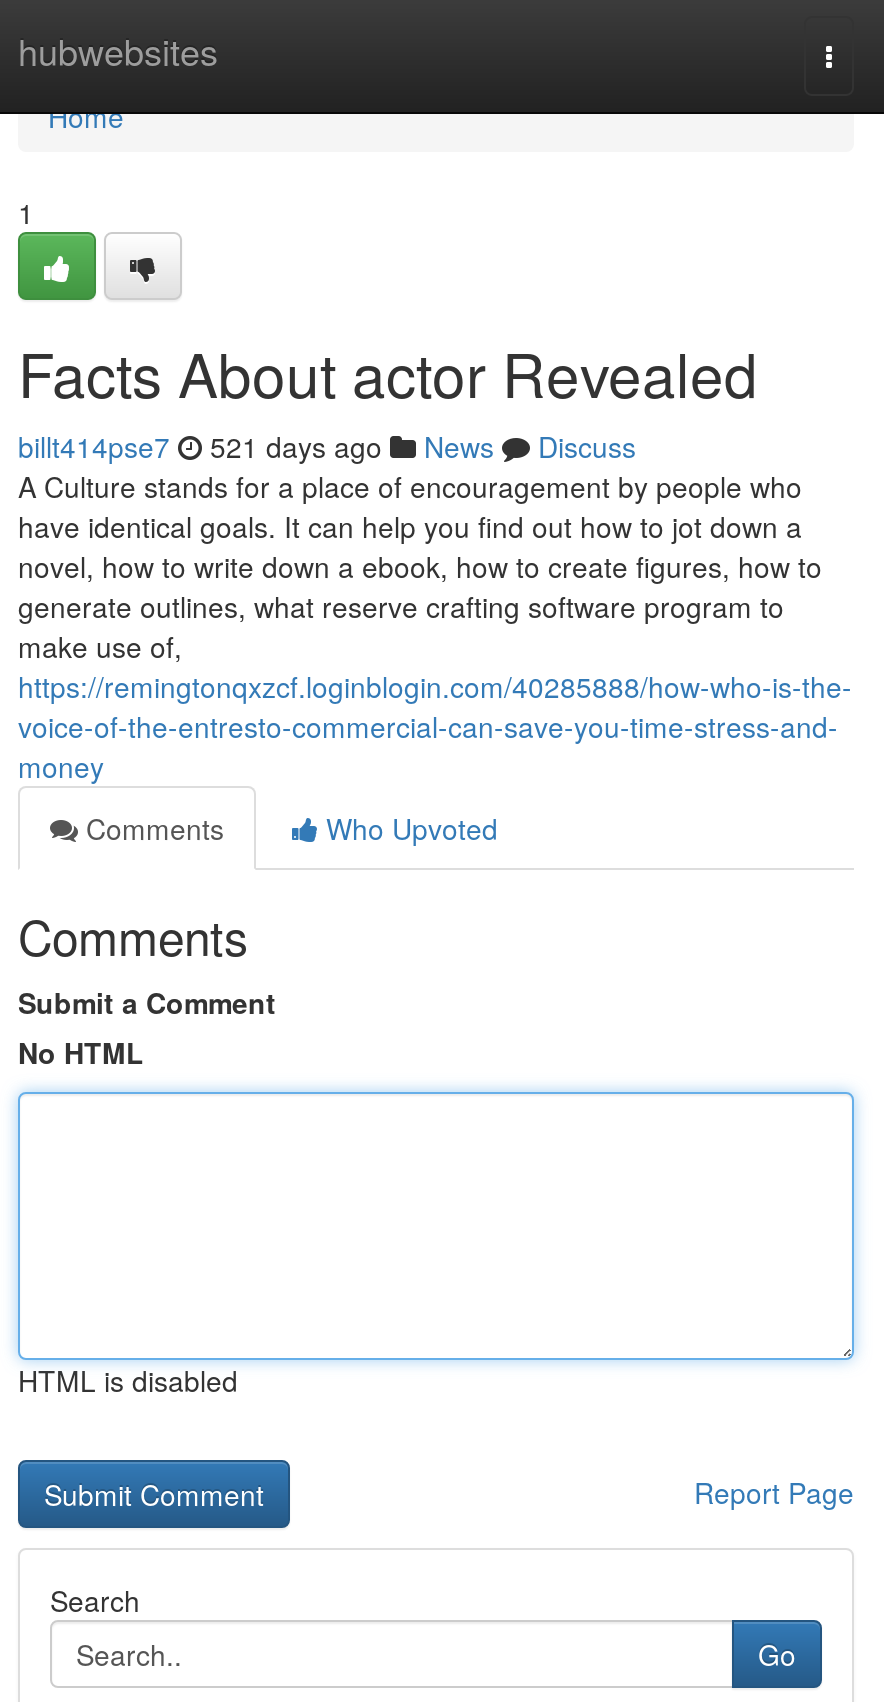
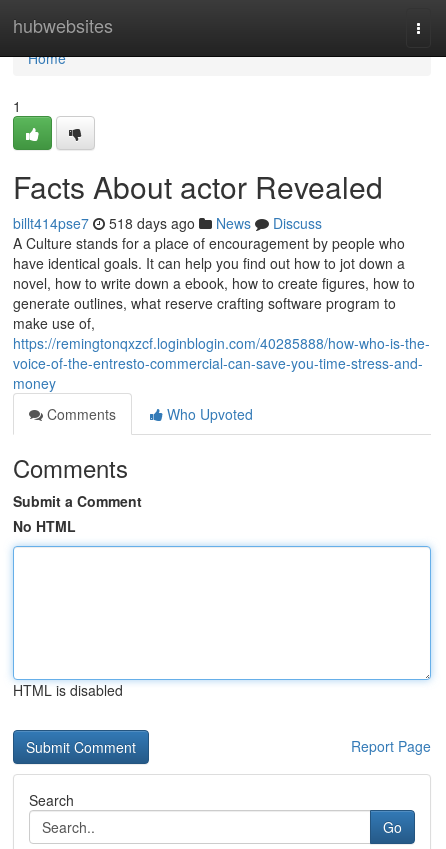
- billt414pse7 521 days ago News Discuss
+ billt414pse7 518 days ago News Discuss
